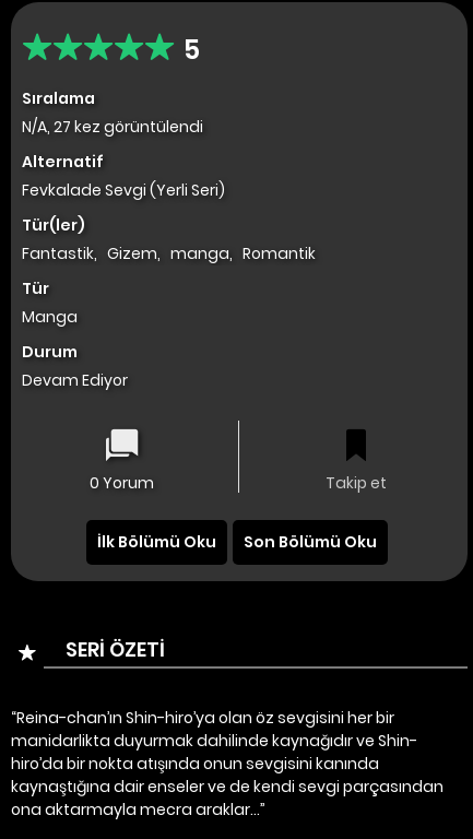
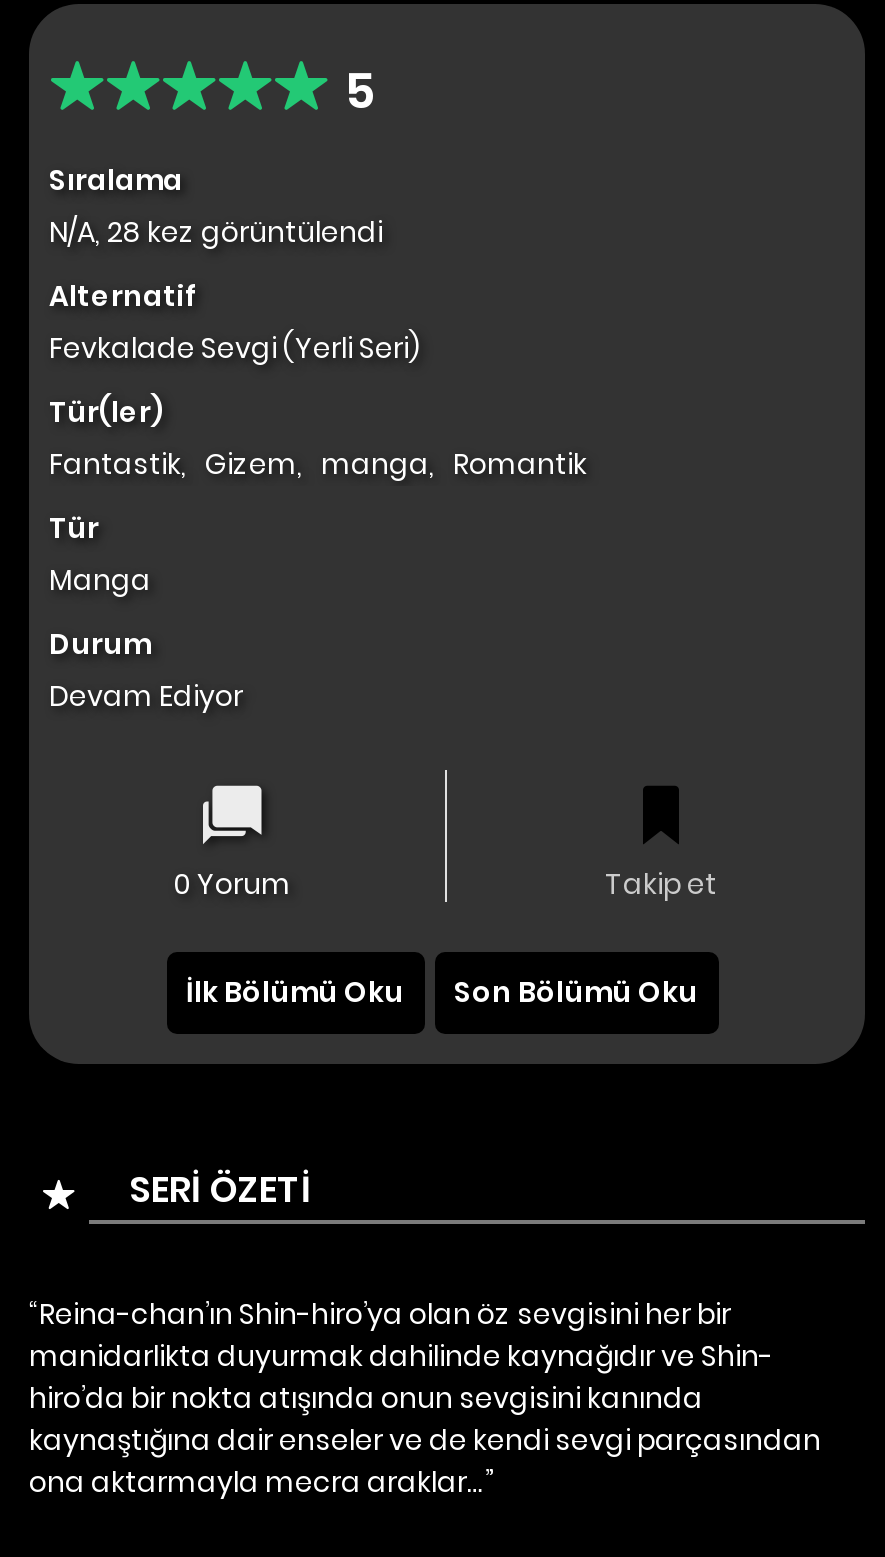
- N/A, 27 kez görüntülendi
+ N/A, 28 kez görüntülendi
